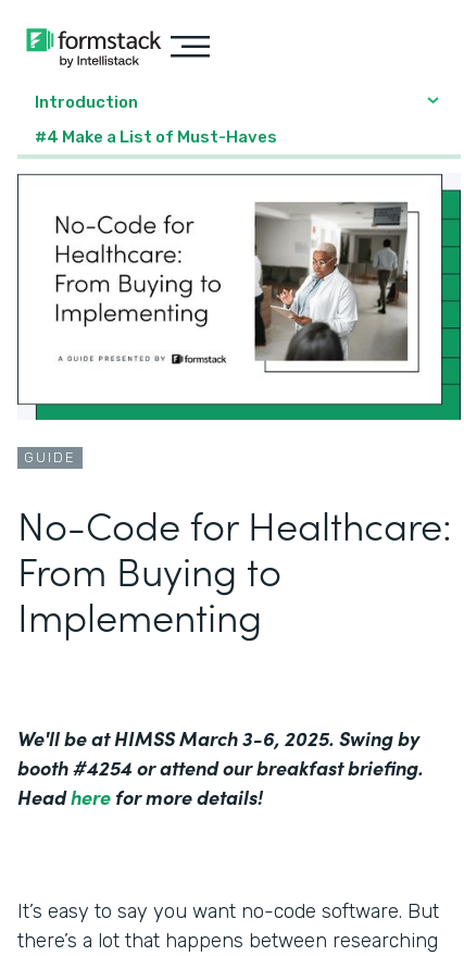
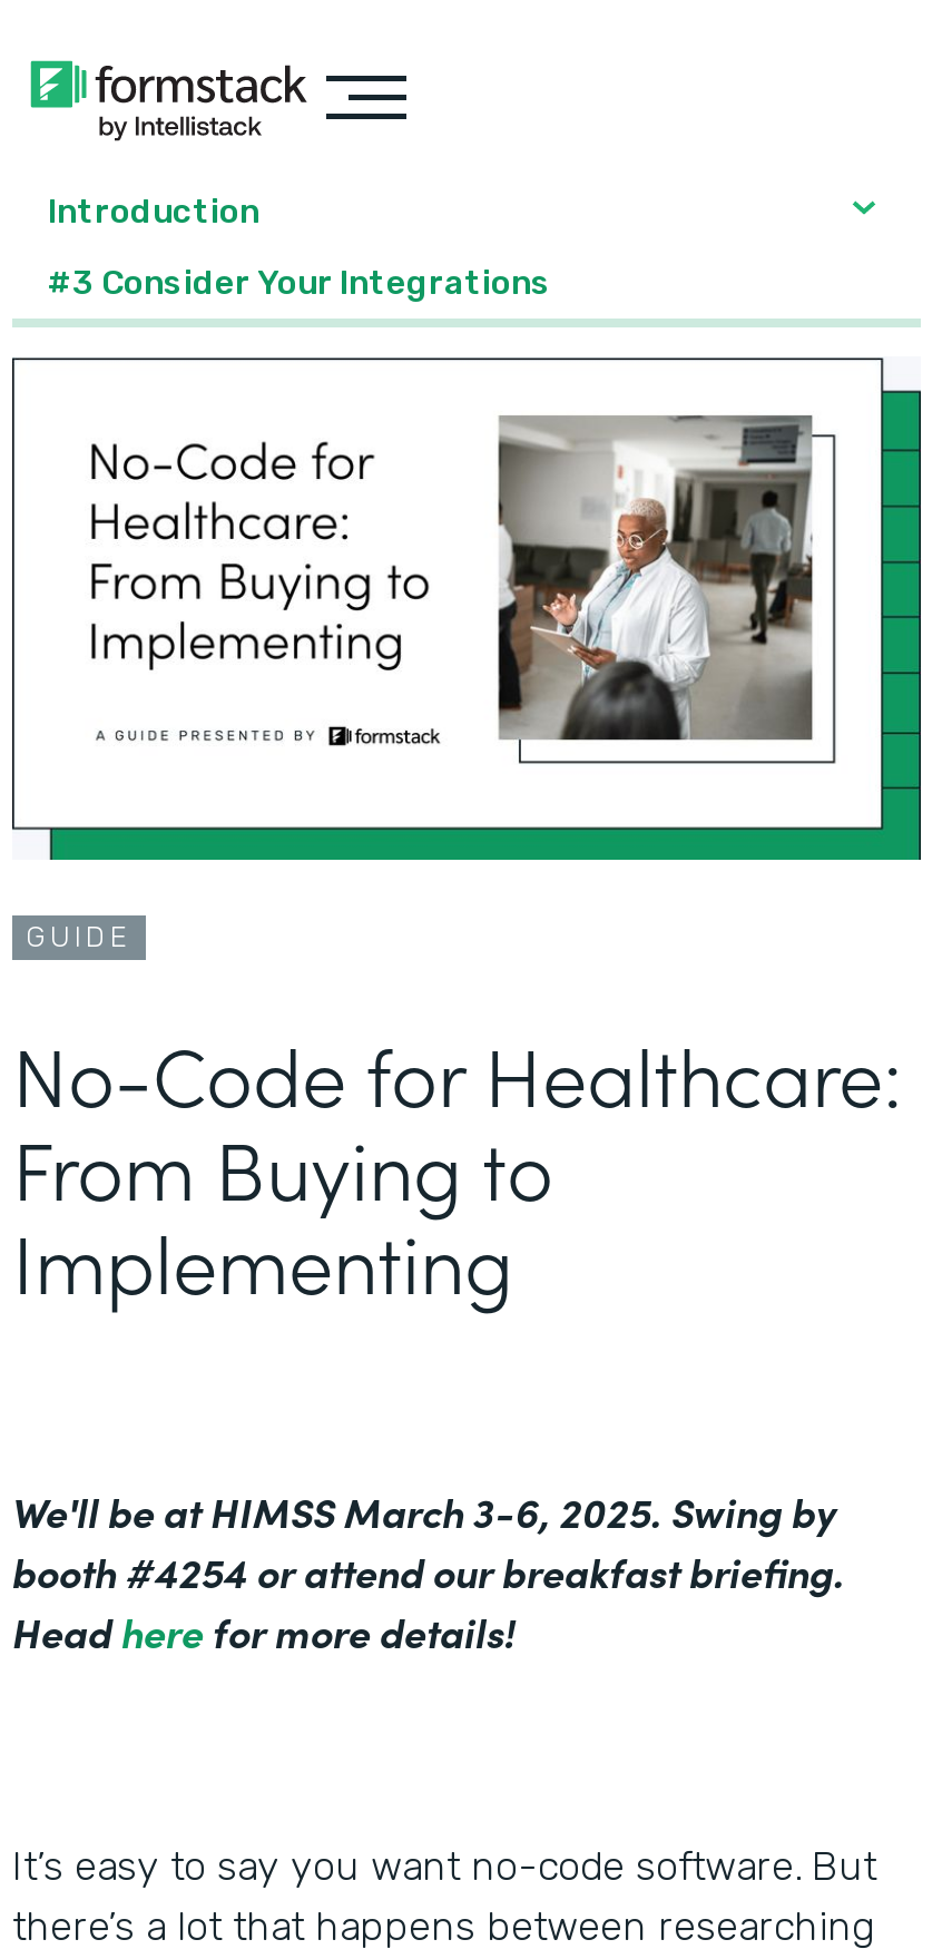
- #4 Make a List of Must-Haves
+ #3 Consider Your Integrations
